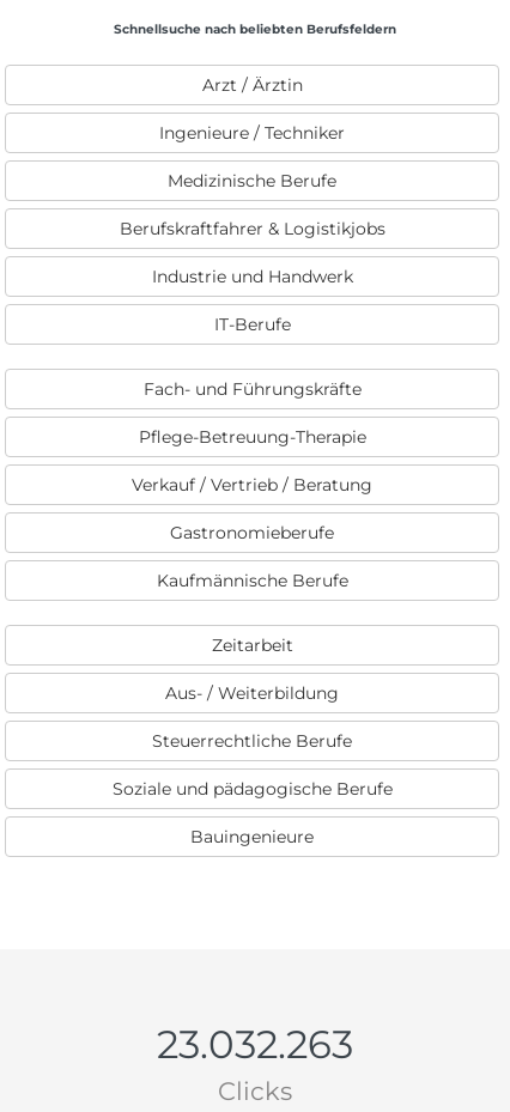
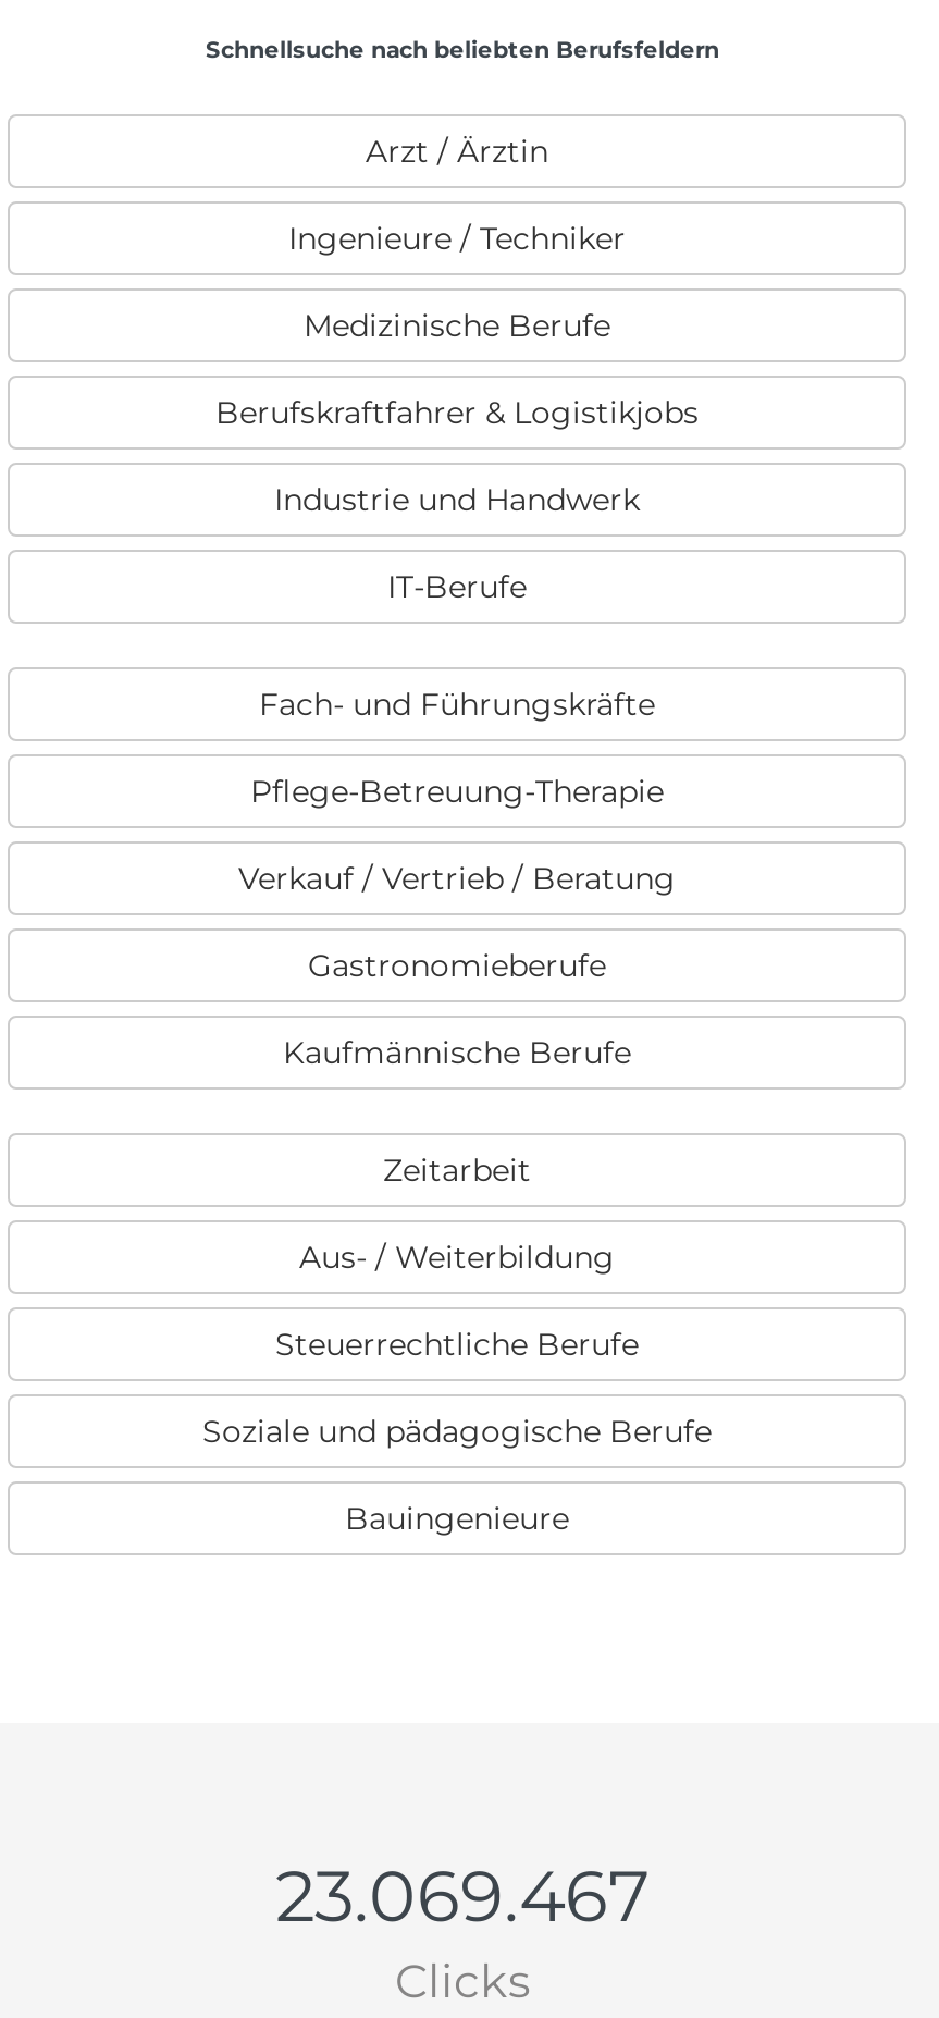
- 23.032.263
+ 23.069.467
